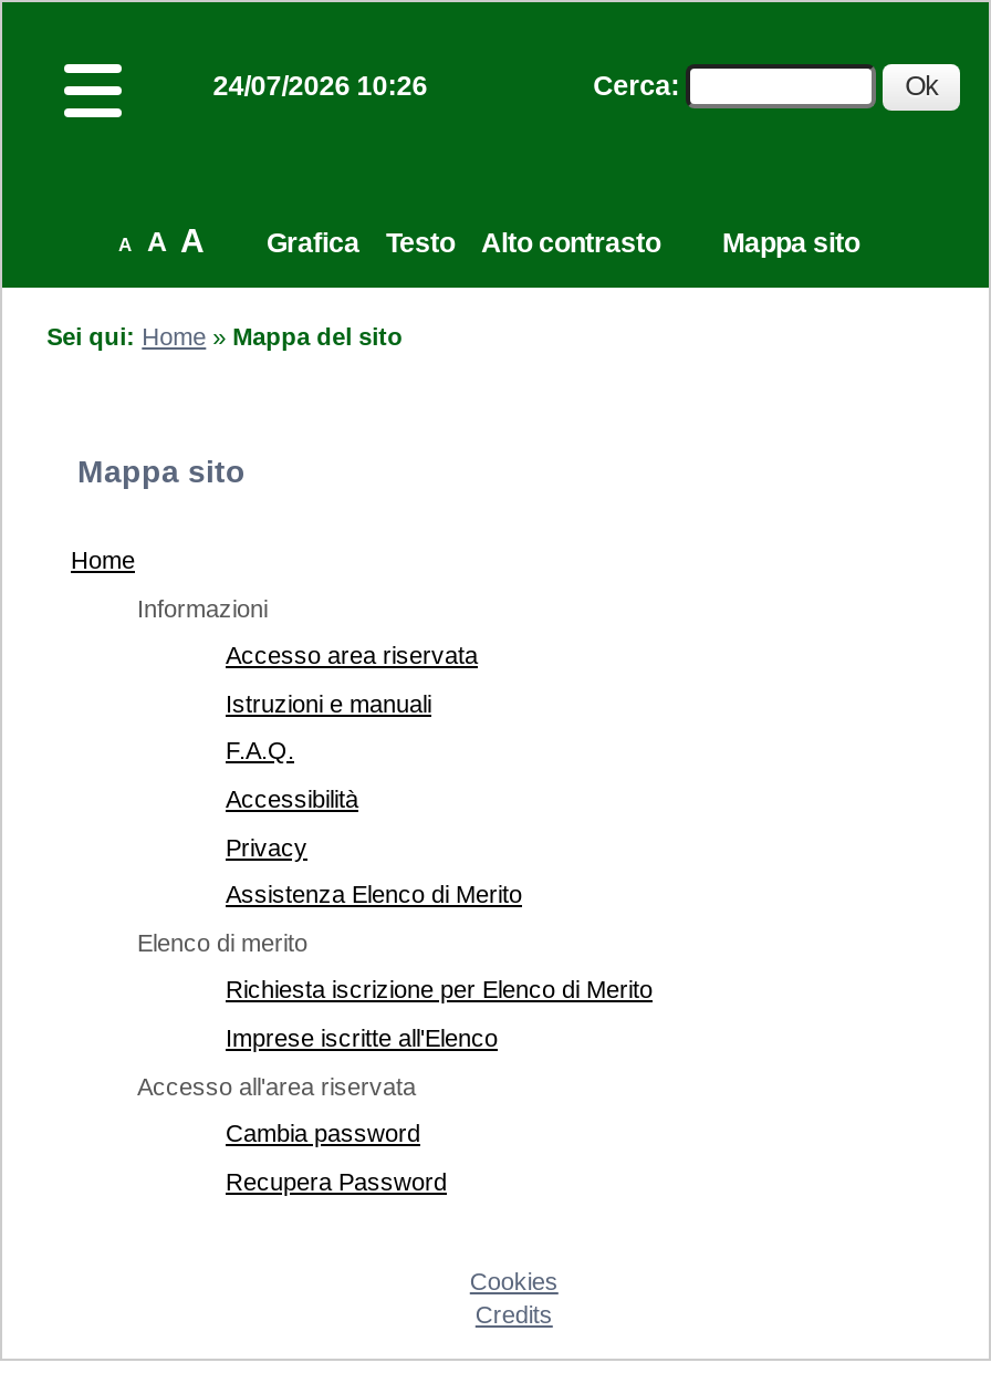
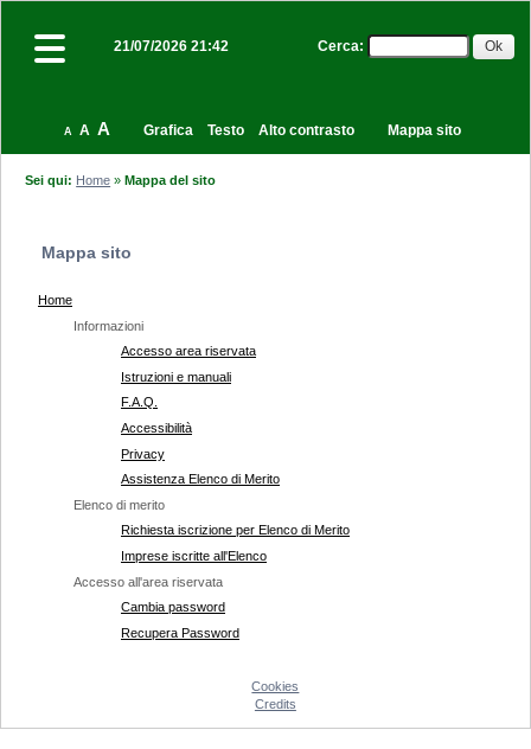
- 24/07/2026 10:26
+ 21/07/2026 21:42
